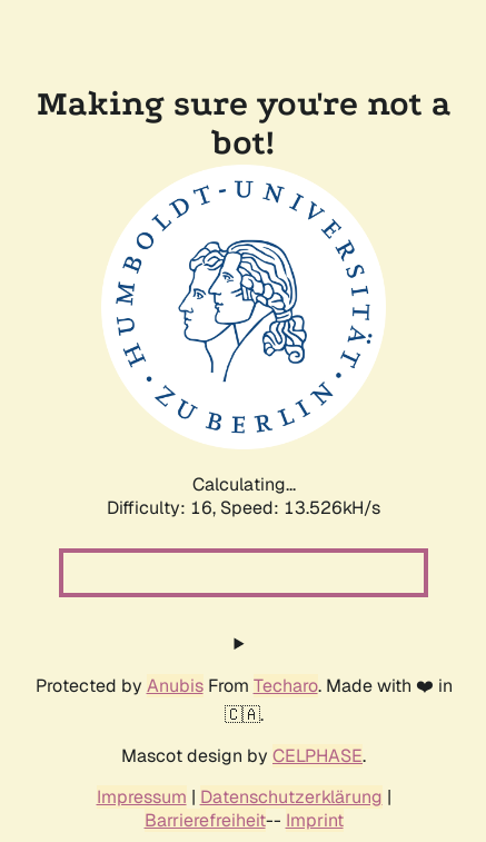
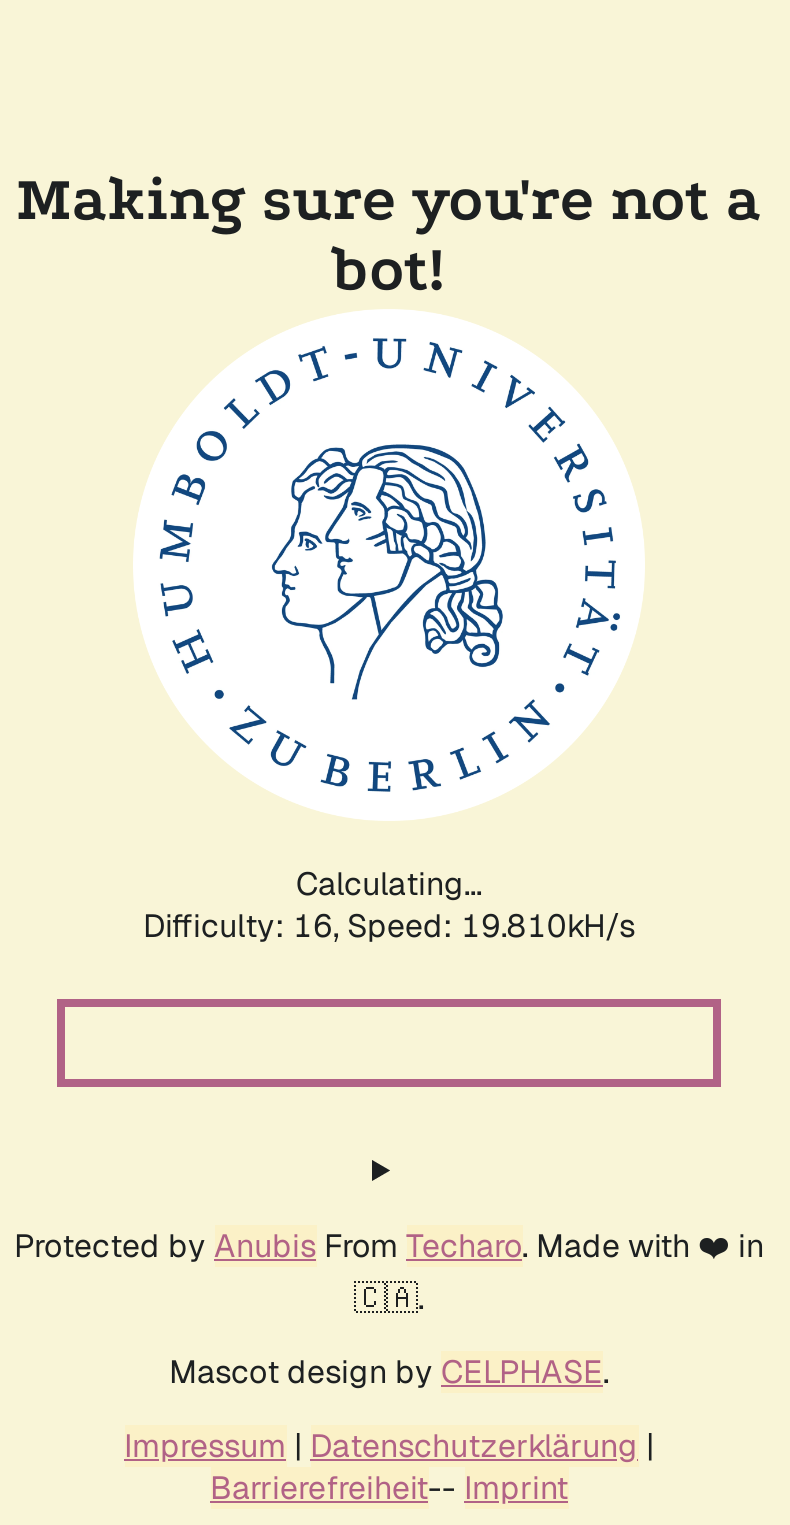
- Difficulty: 16, Speed: 13.526kH/s
+ Difficulty: 16, Speed: 19.810kH/s
